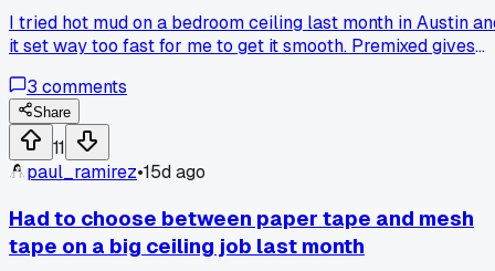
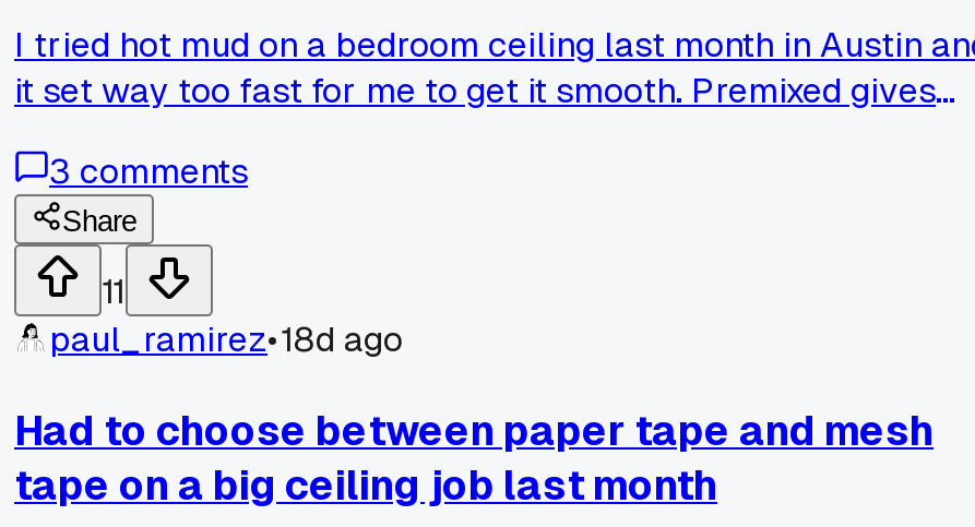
- paul_ramirez•15d ago
+ paul_ramirez•18d ago
